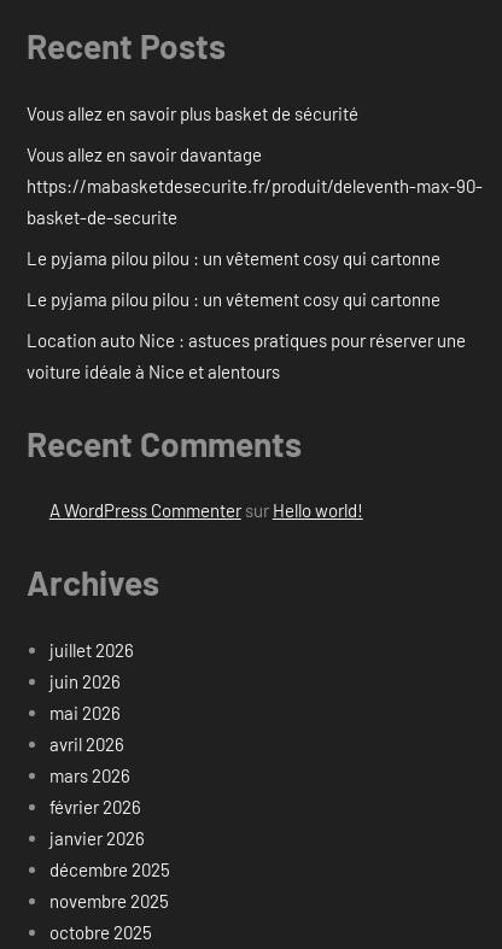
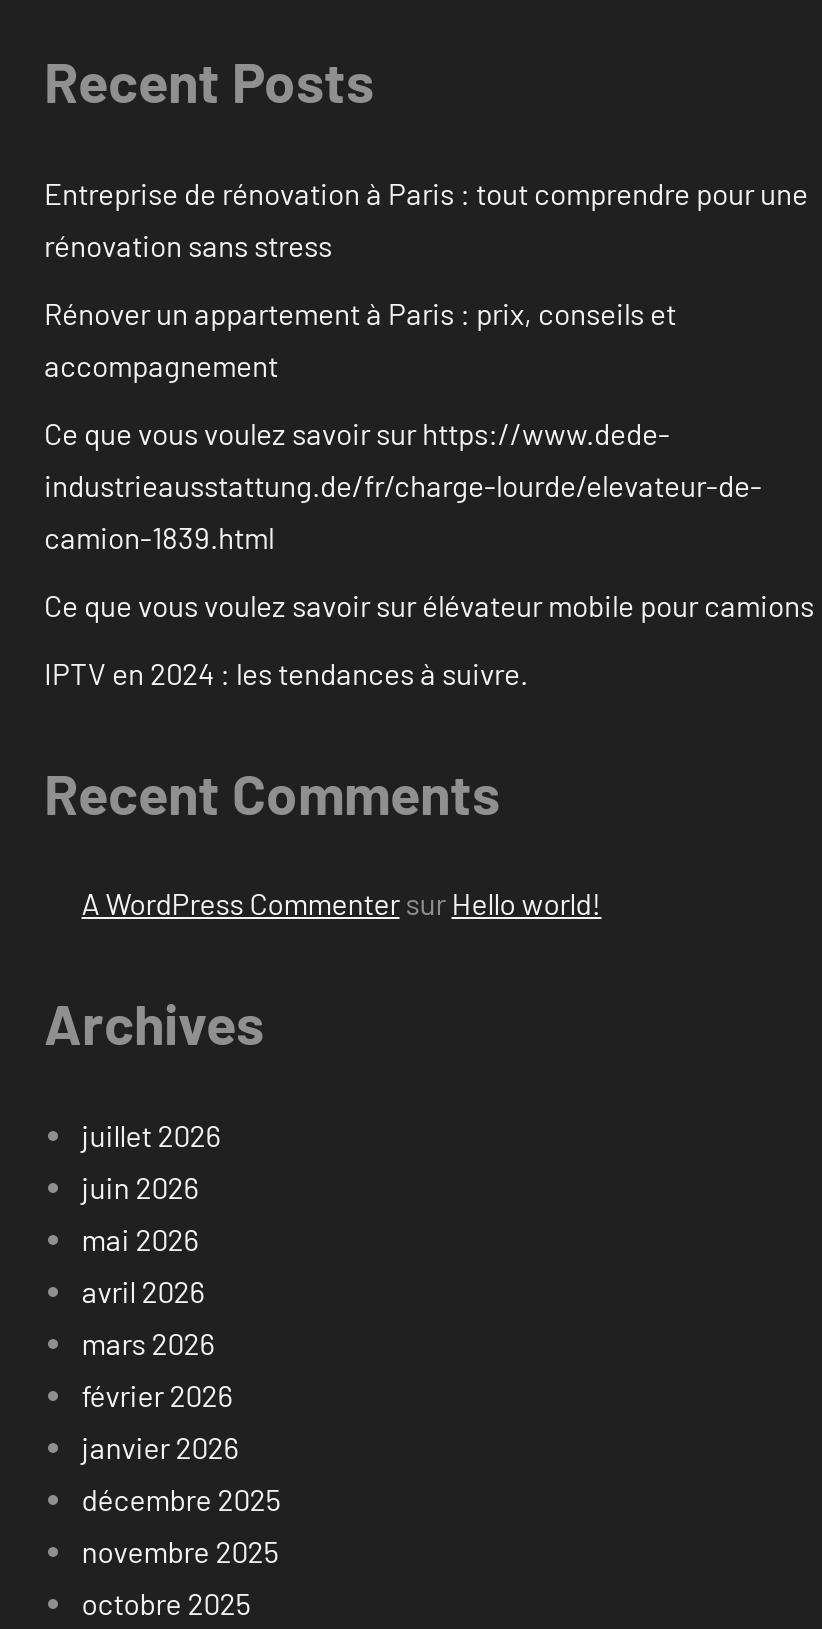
- Vous allez en savoir plus basket de sécurité
+ Entreprise de rénovation à Paris : tout comprendre pour une
+ rénovation sans stress

- Vous allez en savoir davantage
- https://mabasketdesecurite.fr/produit/deleventh-max-90-
- basket-de-securite
+ Rénover un appartement à Paris : prix, conseils et
+ accompagnement

- Le pyjama pilou pilou : un vêtement cosy qui cartonne
+ Ce que vous voulez savoir sur https://www.dede-
+ industrieausstattung.de/fr/charge-lourde/elevateur-de-
+ camion-1839.html

- Le pyjama pilou pilou : un vêtement cosy qui cartonne
+ Ce que vous voulez savoir sur élévateur mobile pour camions

- Location auto Nice : astuces pratiques pour réserver une
- voiture idéale à Nice et alentours
+ IPTV en 2024 : les tendances à suivre.
